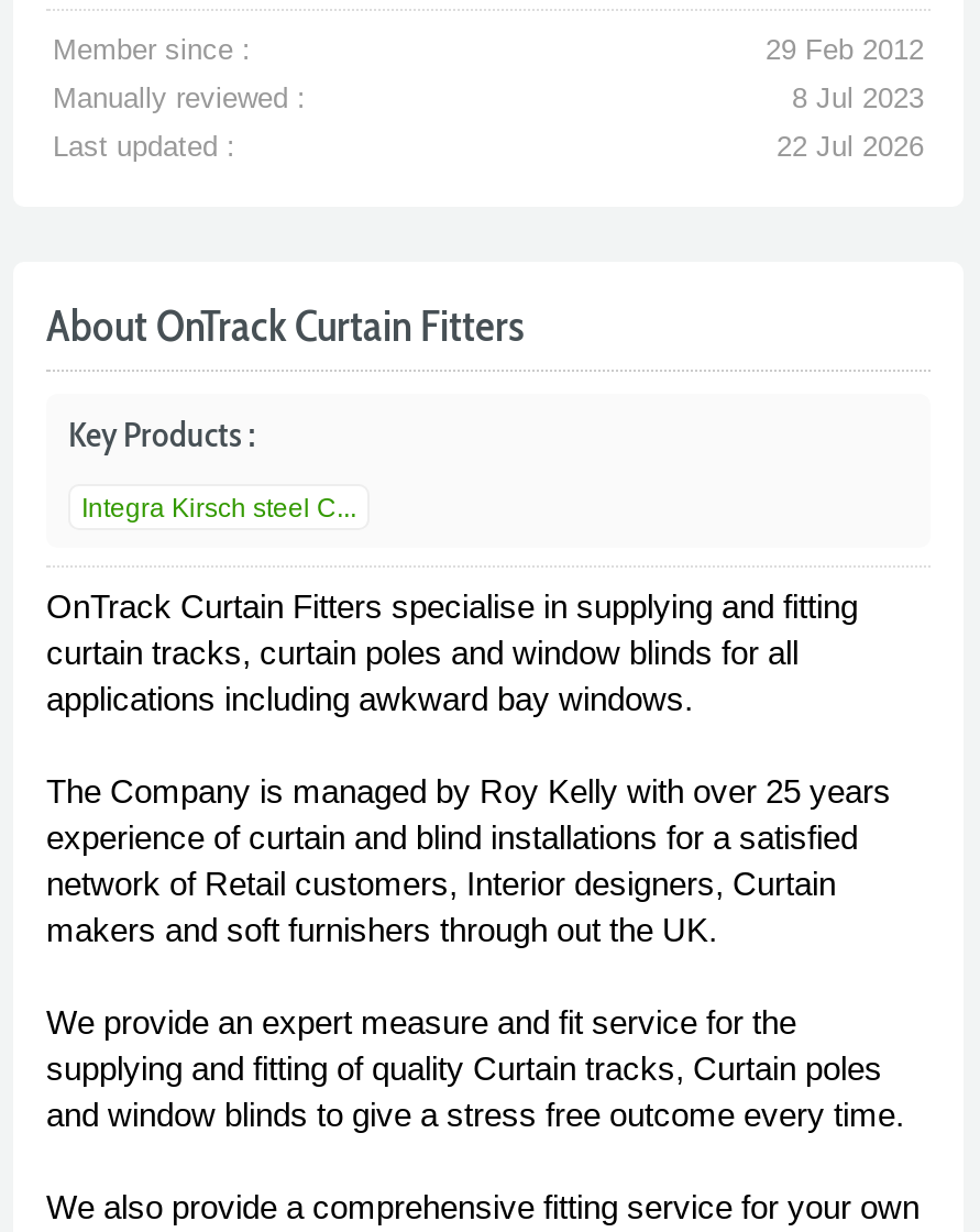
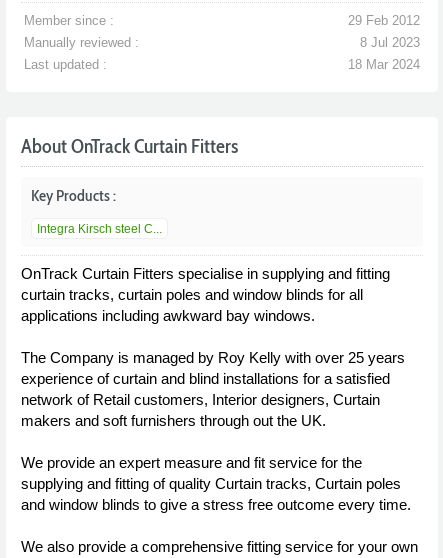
- 22 Jul 2026
+ 18 Mar 2024
